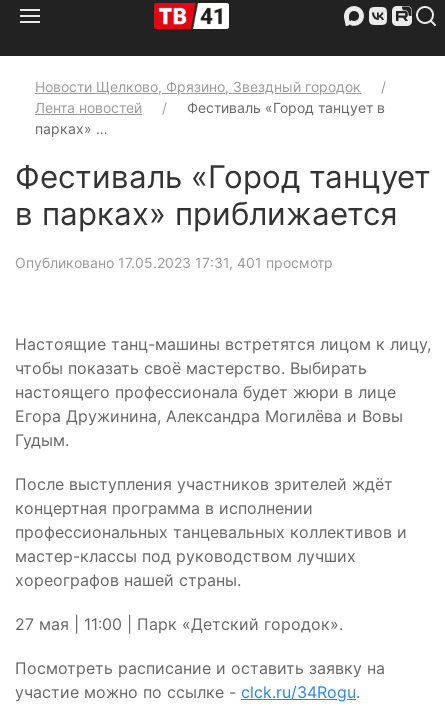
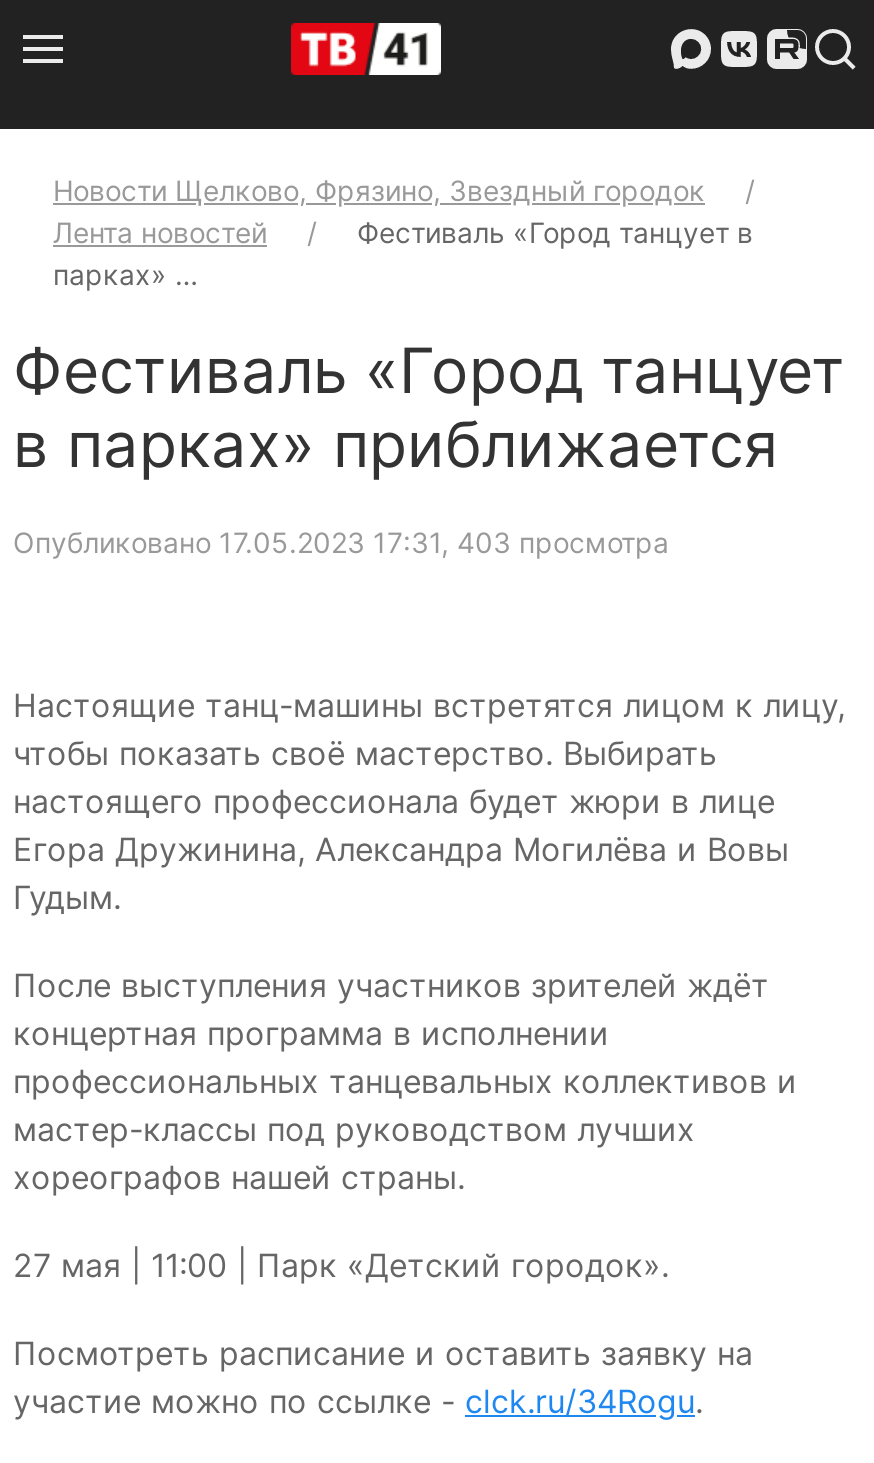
- Опубликовано 17.05.2023 17:31, 401 просмотр
+ Опубликовано 17.05.2023 17:31, 403 просмотра
